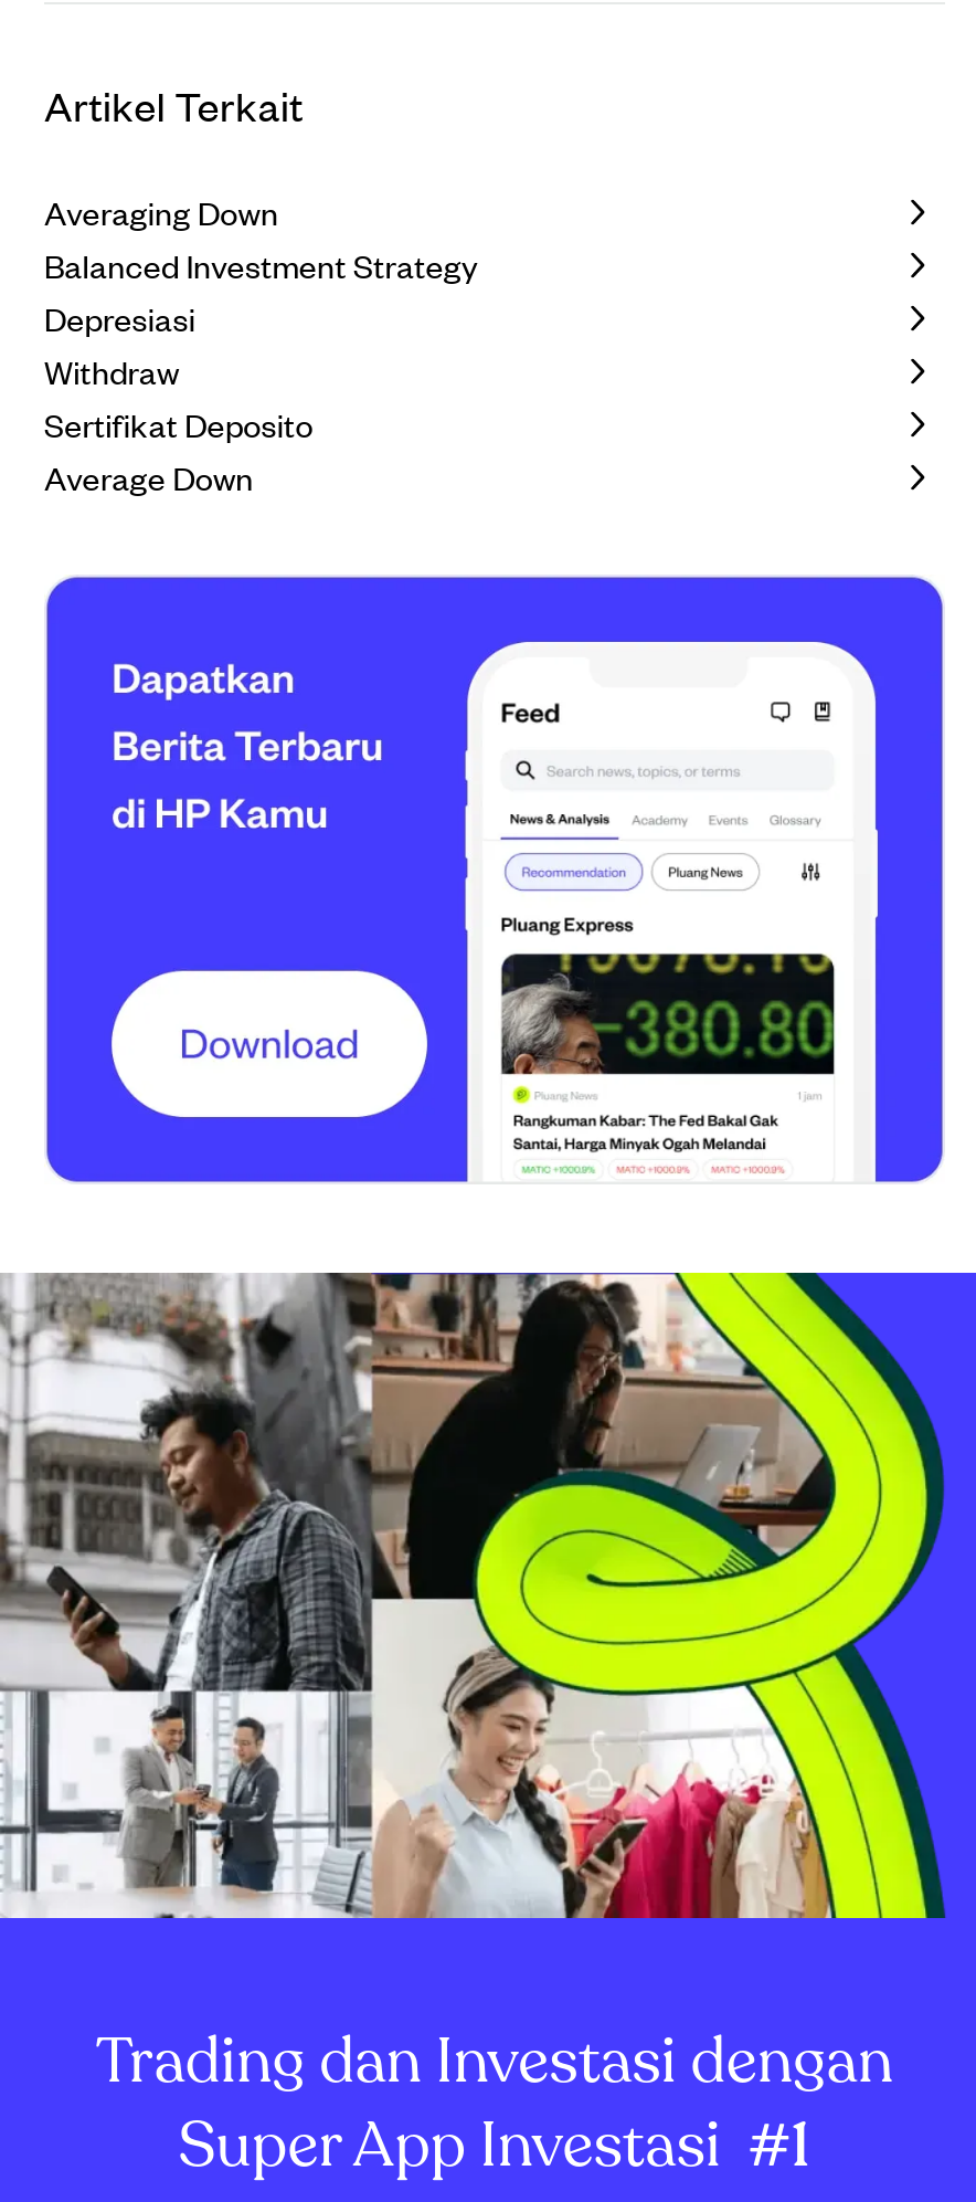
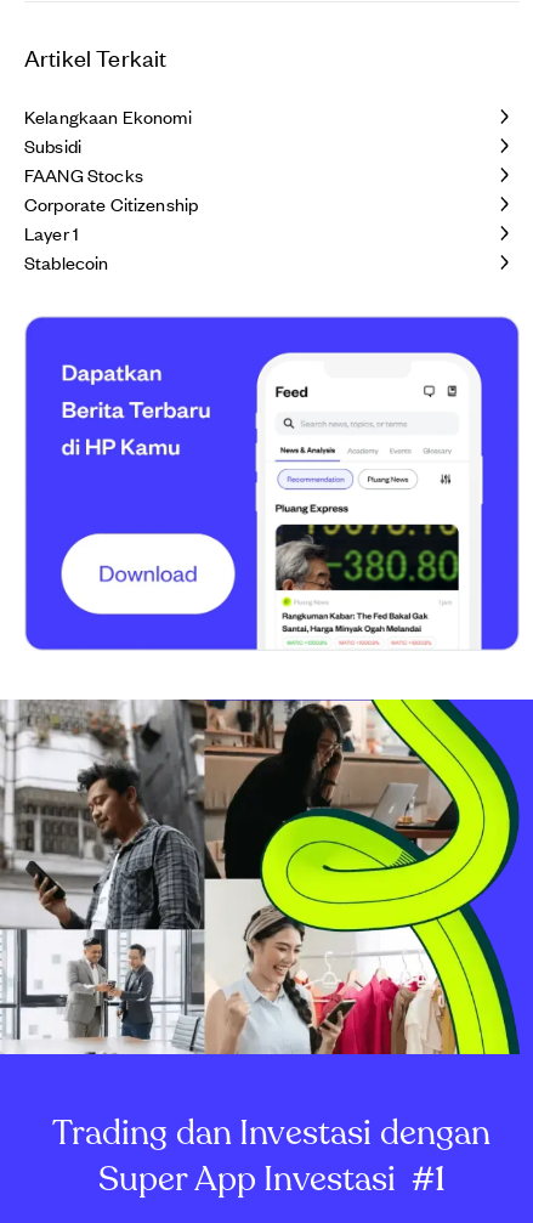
- Averaging Down
- Balanced Investment Strategy
- Depresiasi
- Withdraw
- Sertifikat Deposito
- Average Down
+ Kelangkaan Ekonomi
+ Subsidi
+ FAANG Stocks
+ Corporate Citizenship
+ Layer 1
+ Stablecoin
